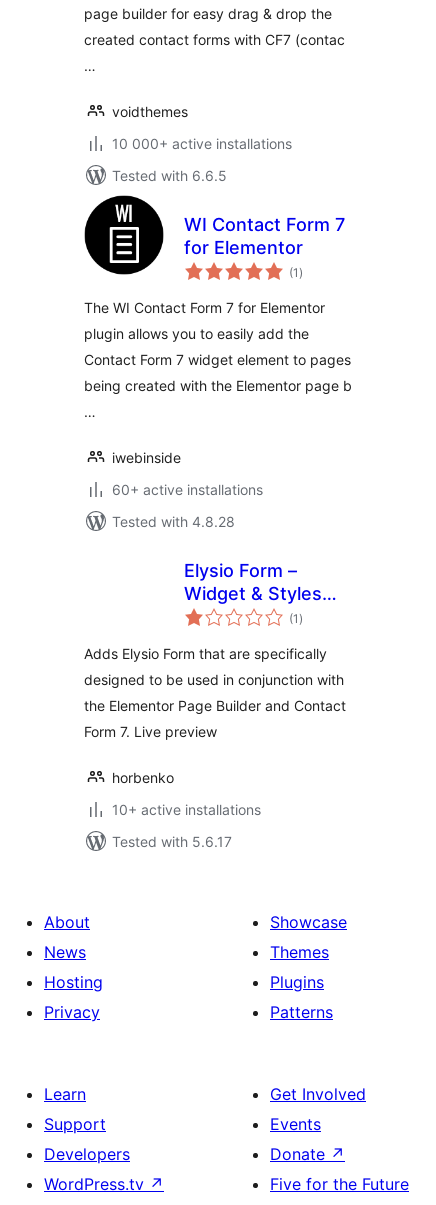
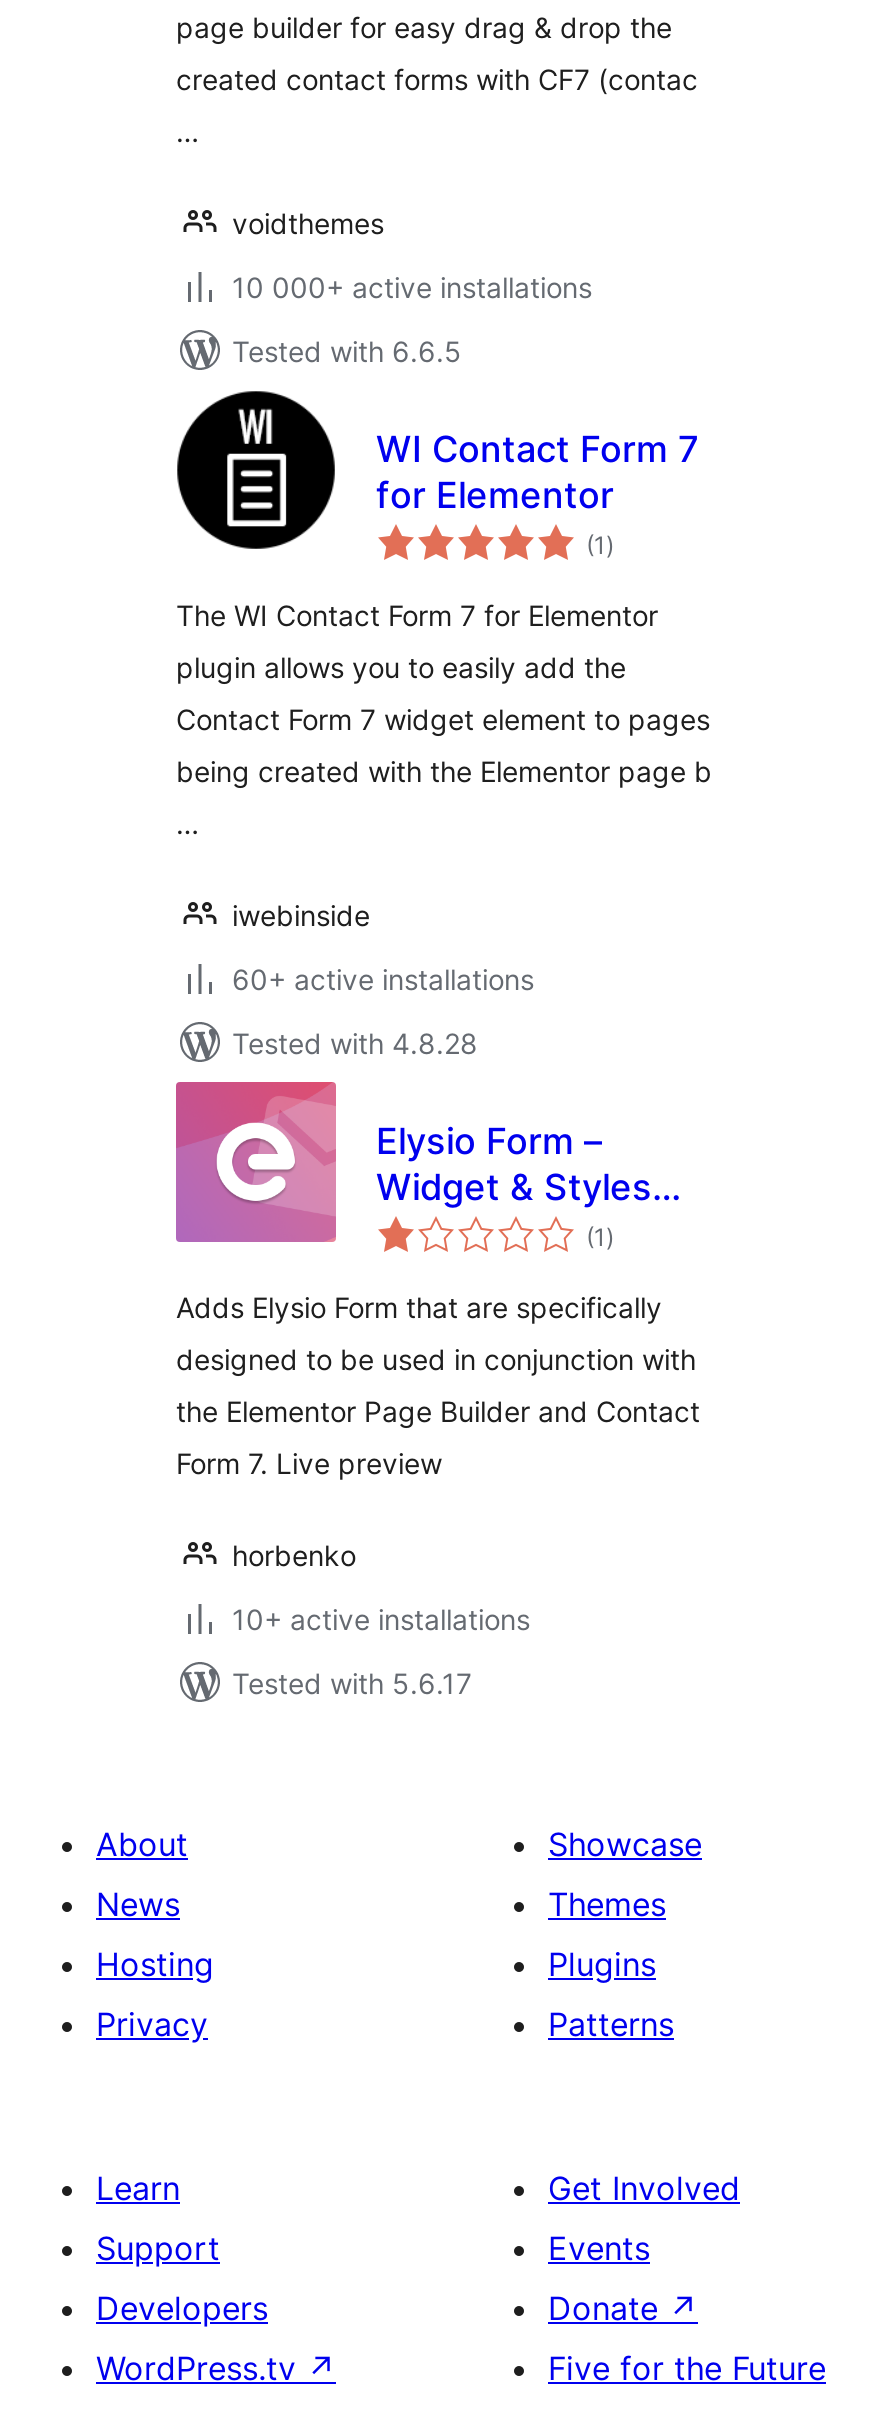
+ [image]
